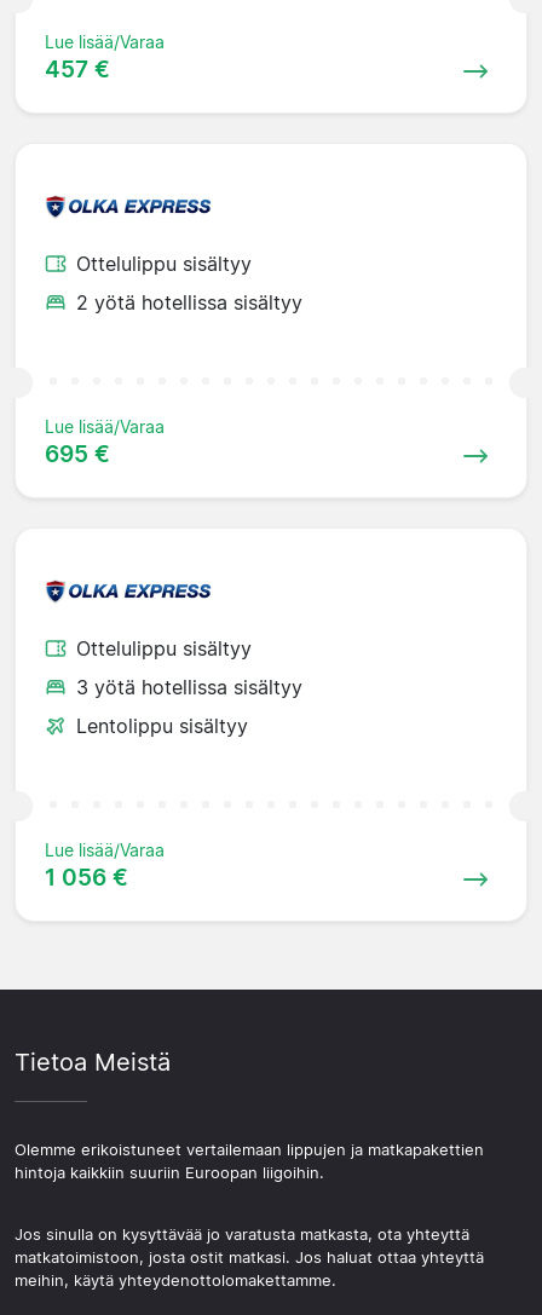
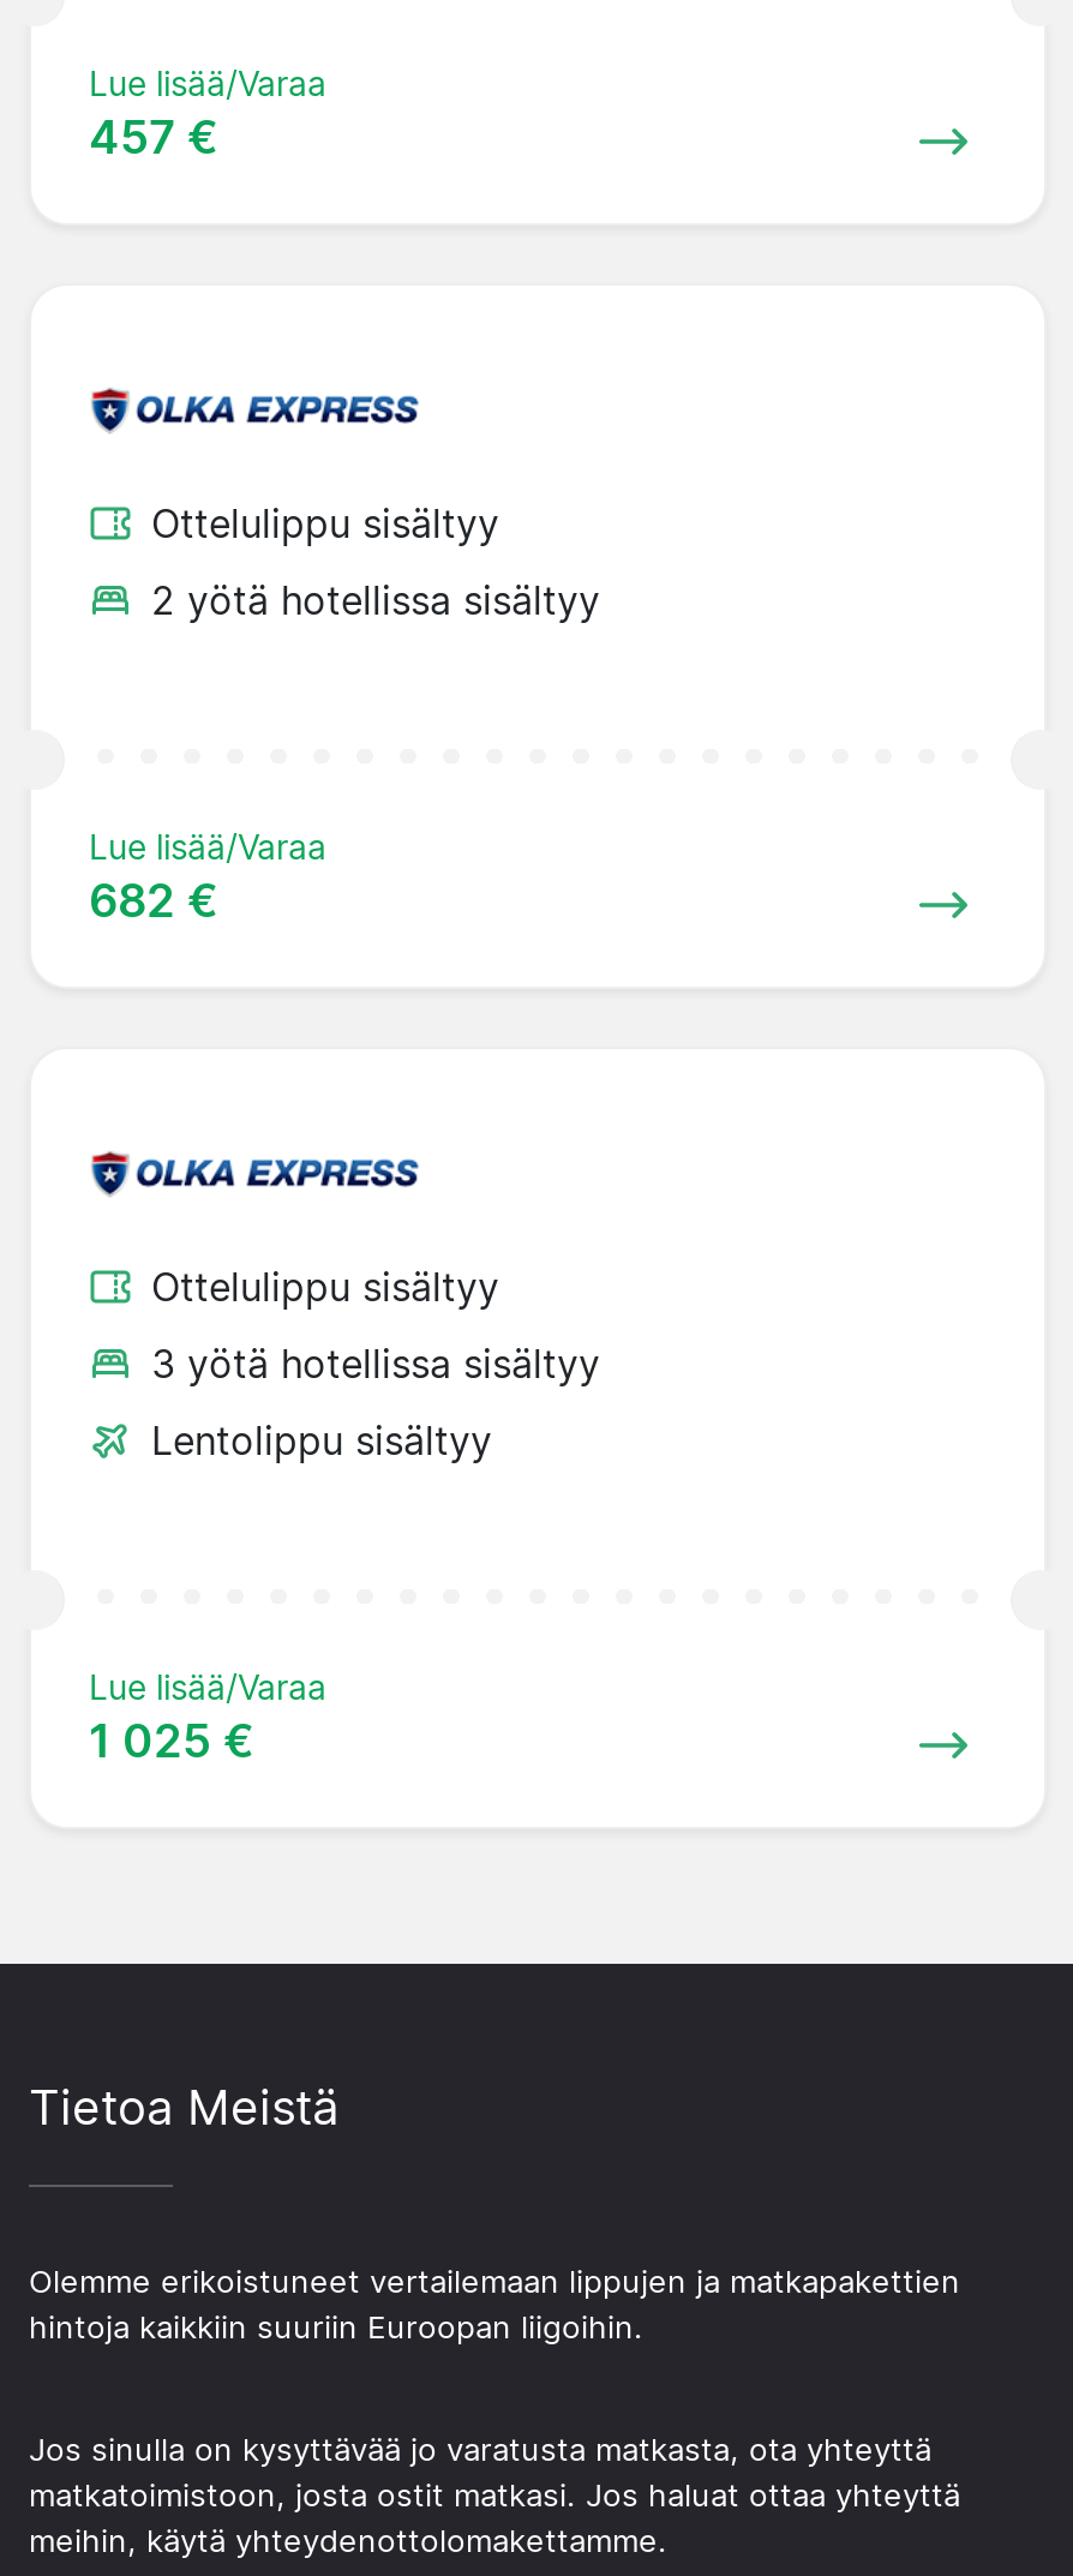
- 695 €
+ 682 €

- 1 056 €
+ 1 025 €
